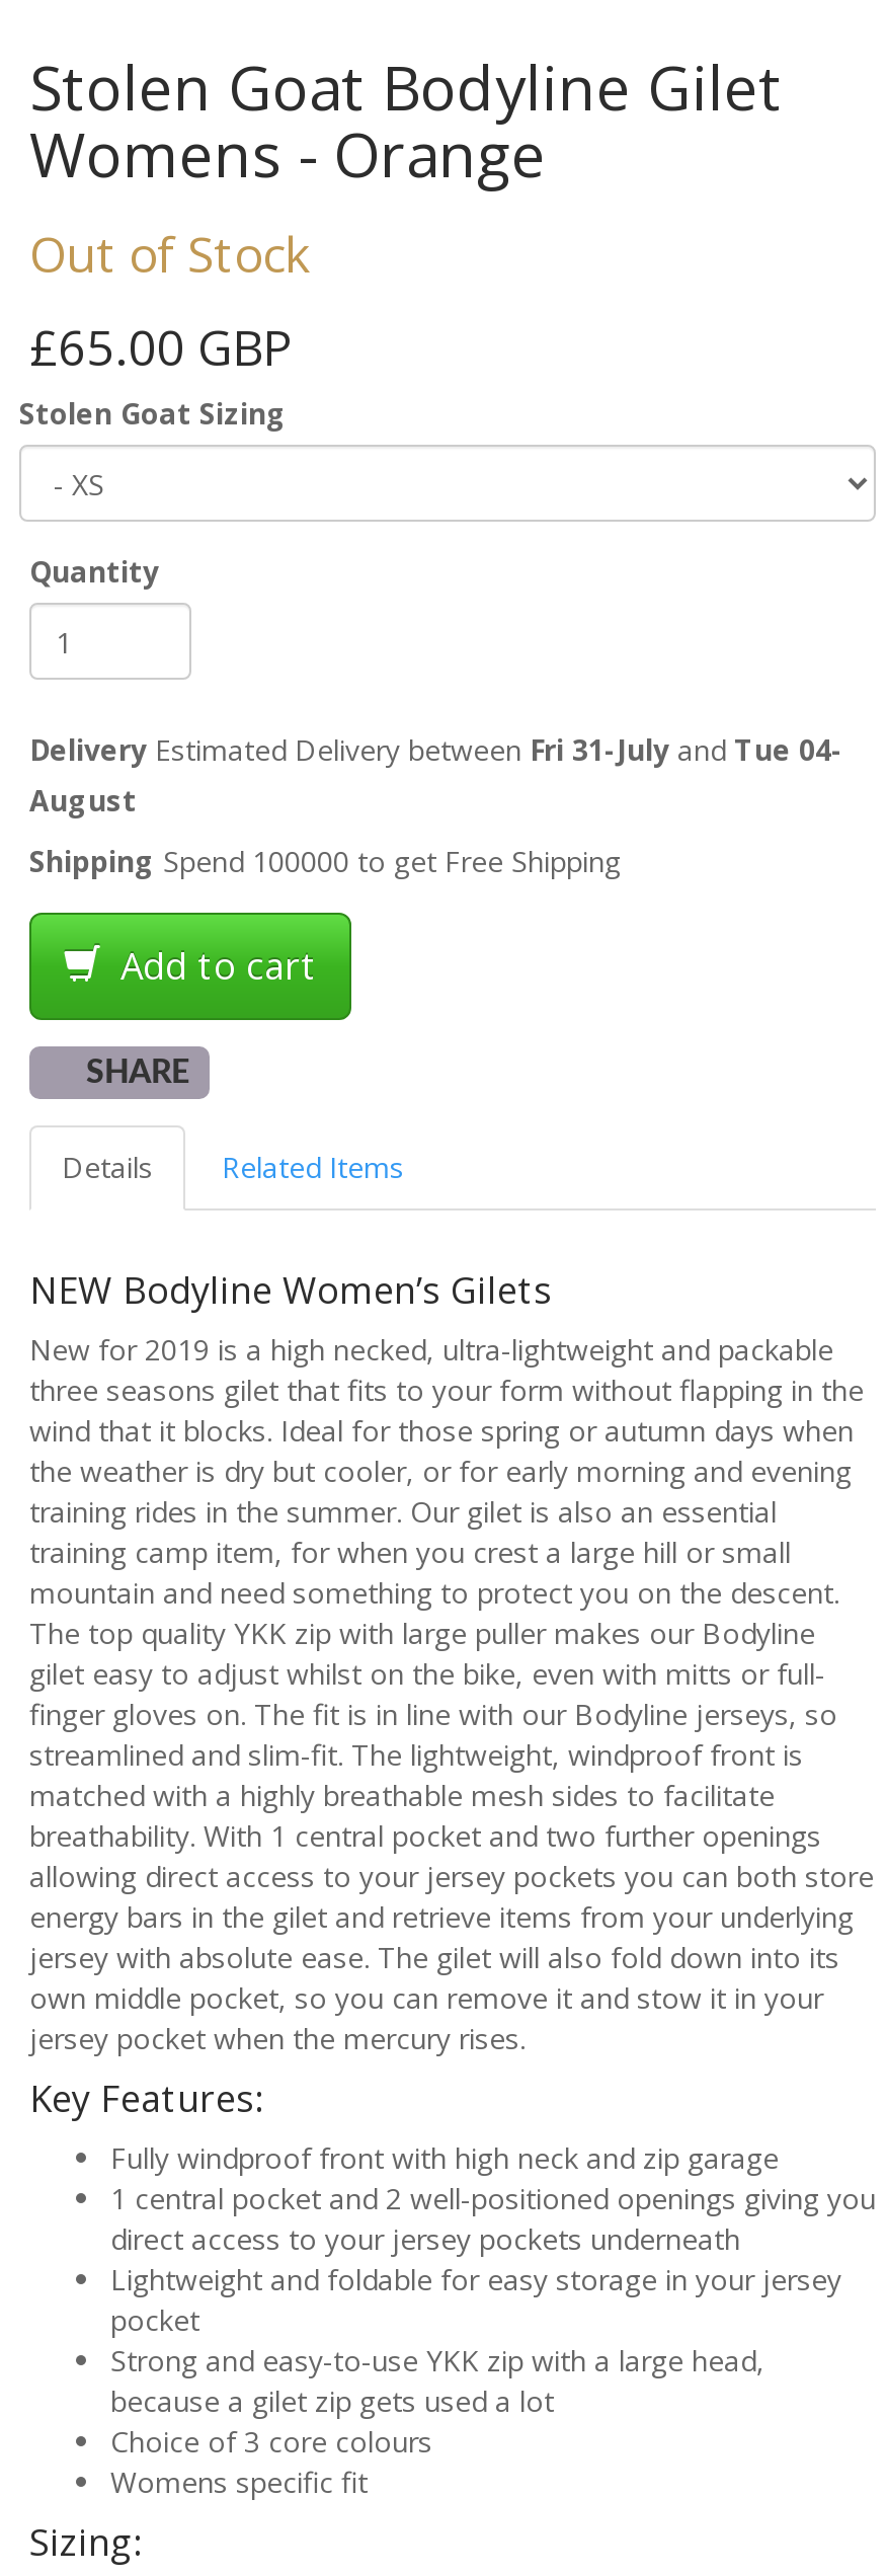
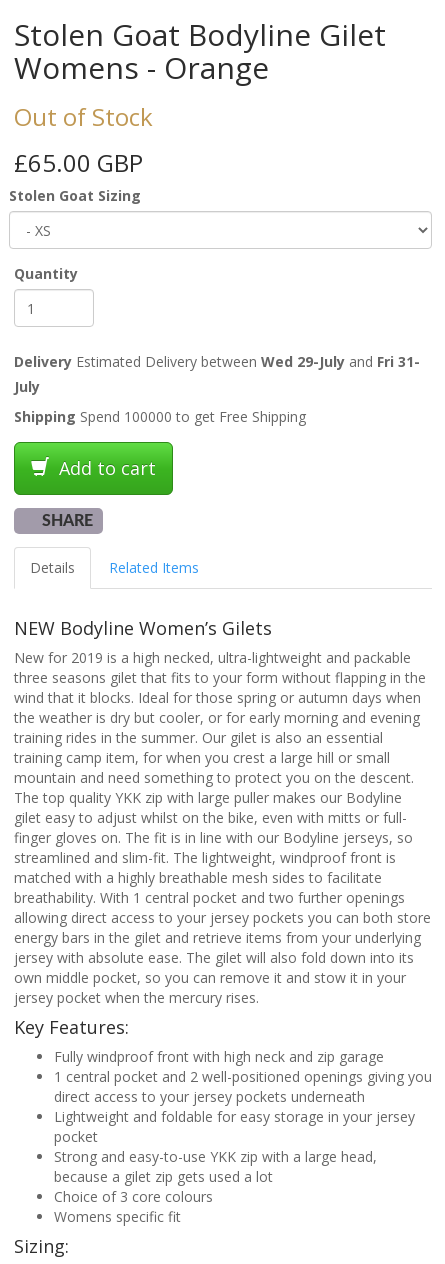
- Delivery Estimated Delivery between Fri 31-July and Tue 04-
- August
+ Delivery Estimated Delivery between Wed 29-July and Fri 31-
+ July
